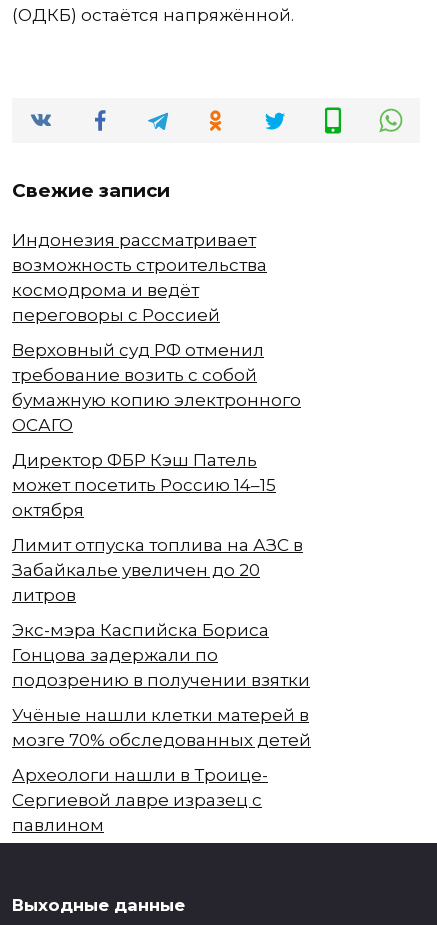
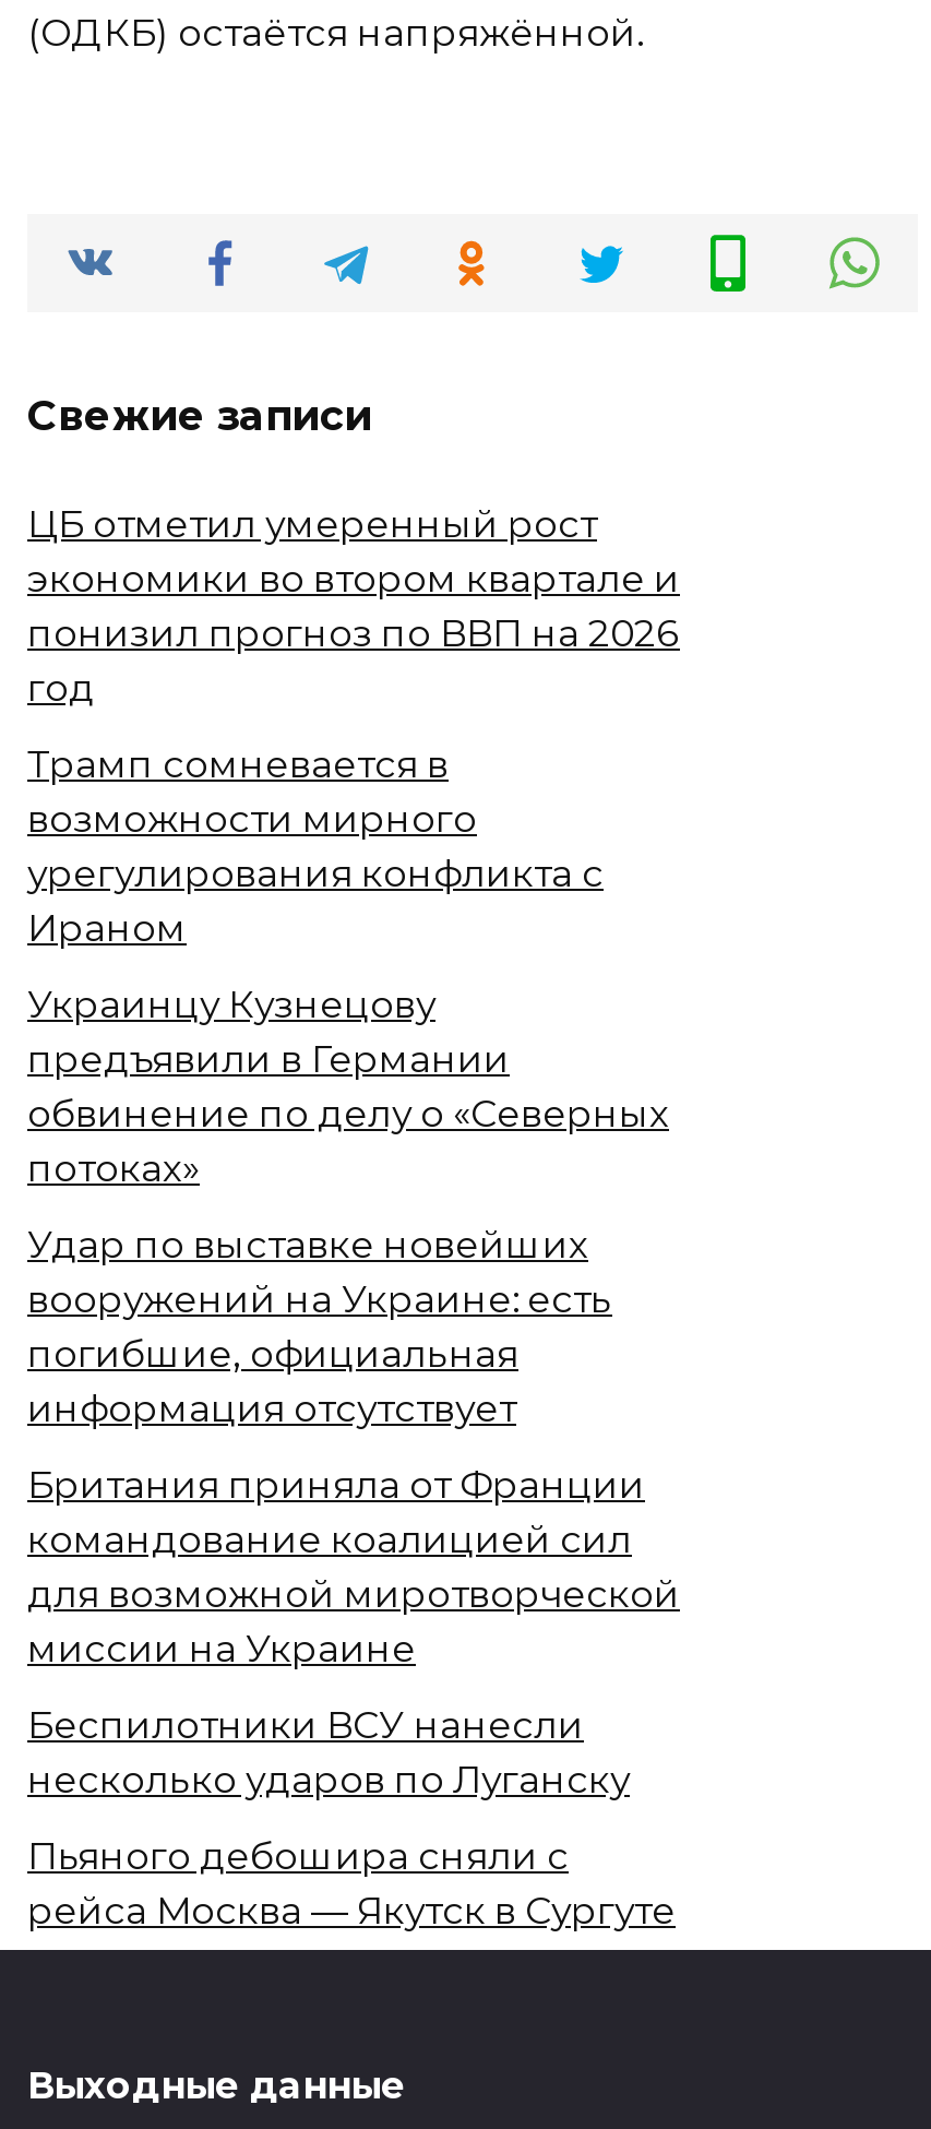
- Индонезия рассматривает
- возможность строительства
- космодрома и ведёт
- переговоры с Россией
+ ЦБ отметил умеренный рост
+ экономики во втором квартале и
+ понизил прогноз по ВВП на 2026
+ год

- Верховный суд РФ отменил
- требование возить с собой
- бумажную копию электронного
- ОСАГО
+ Трамп сомневается в
+ возможности мирного
+ урегулирования конфликта с
+ Ираном

- Директор ФБР Кэш Патель
- может посетить Россию 14–15
- октября
+ Украинцу Кузнецову
+ предъявили в Германии
+ обвинение по делу о «Северных
+ потоках»

- Лимит отпуска топлива на АЗС в
- Забайкалье увеличен до 20
- литров
+ Удар по выставке новейших
+ вооружений на Украине: есть
+ погибшие, официальная
+ информация отсутствует

- Экс-мэра Каспийска Бориса
- Гонцова задержали по
- подозрению в получении взятки
+ Британия приняла от Франции
+ командование коалицией сил
+ для возможной миротворческой
+ миссии на Украине

- Учёные нашли клетки матерей в
- мозге 70% обследованных детей
+ Беспилотники ВСУ нанесли
+ несколько ударов по Луганску

- Археологи нашли в Троице-
- Сергиевой лавре изразец с
- павлином
+ Пьяного дебошира сняли с
+ рейса Москва — Якутск в Сургуте
